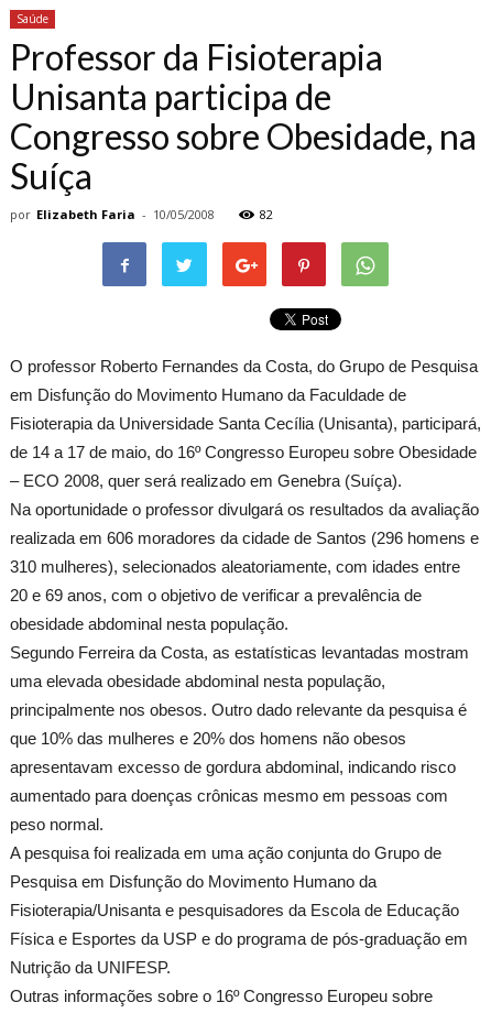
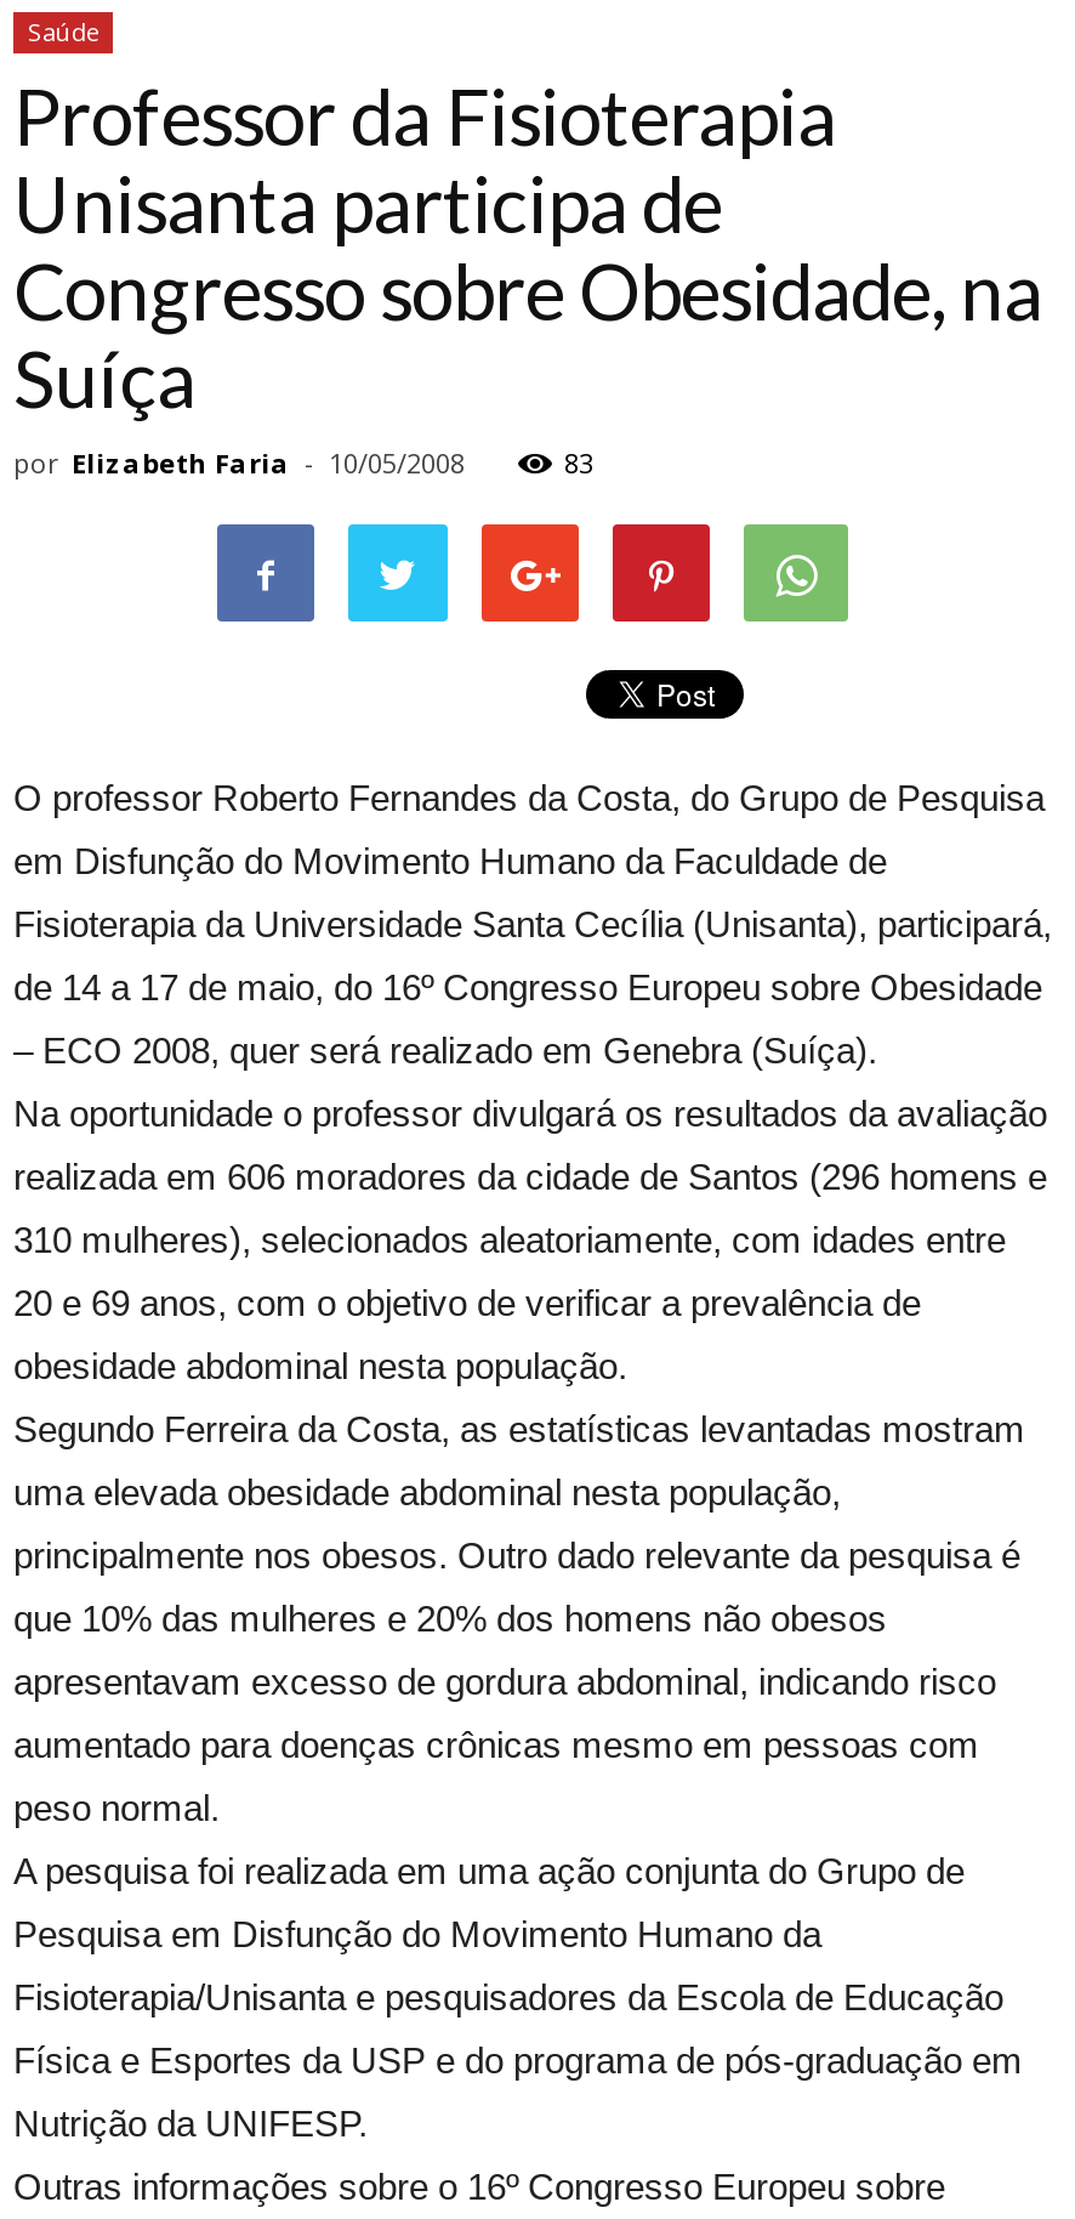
- 82
+ 83
